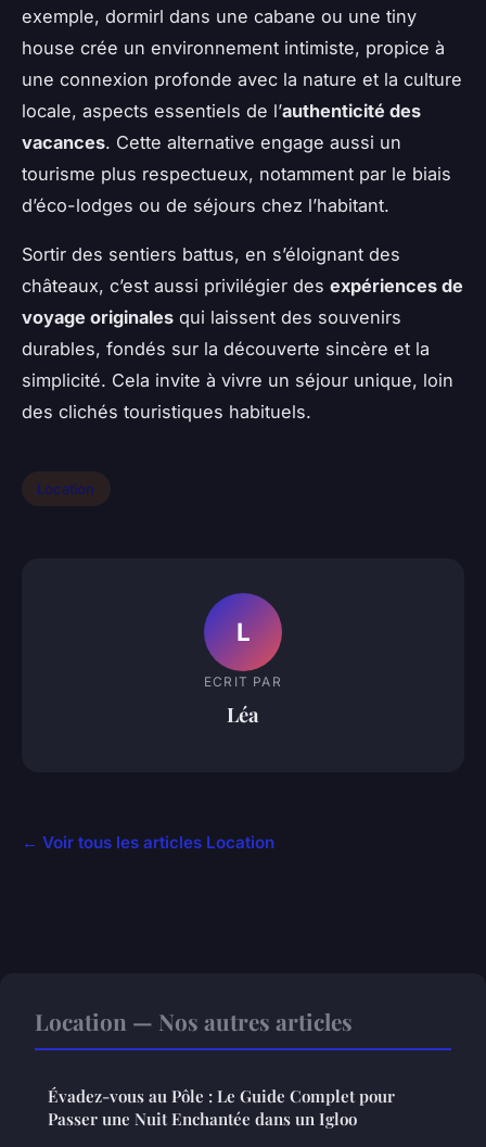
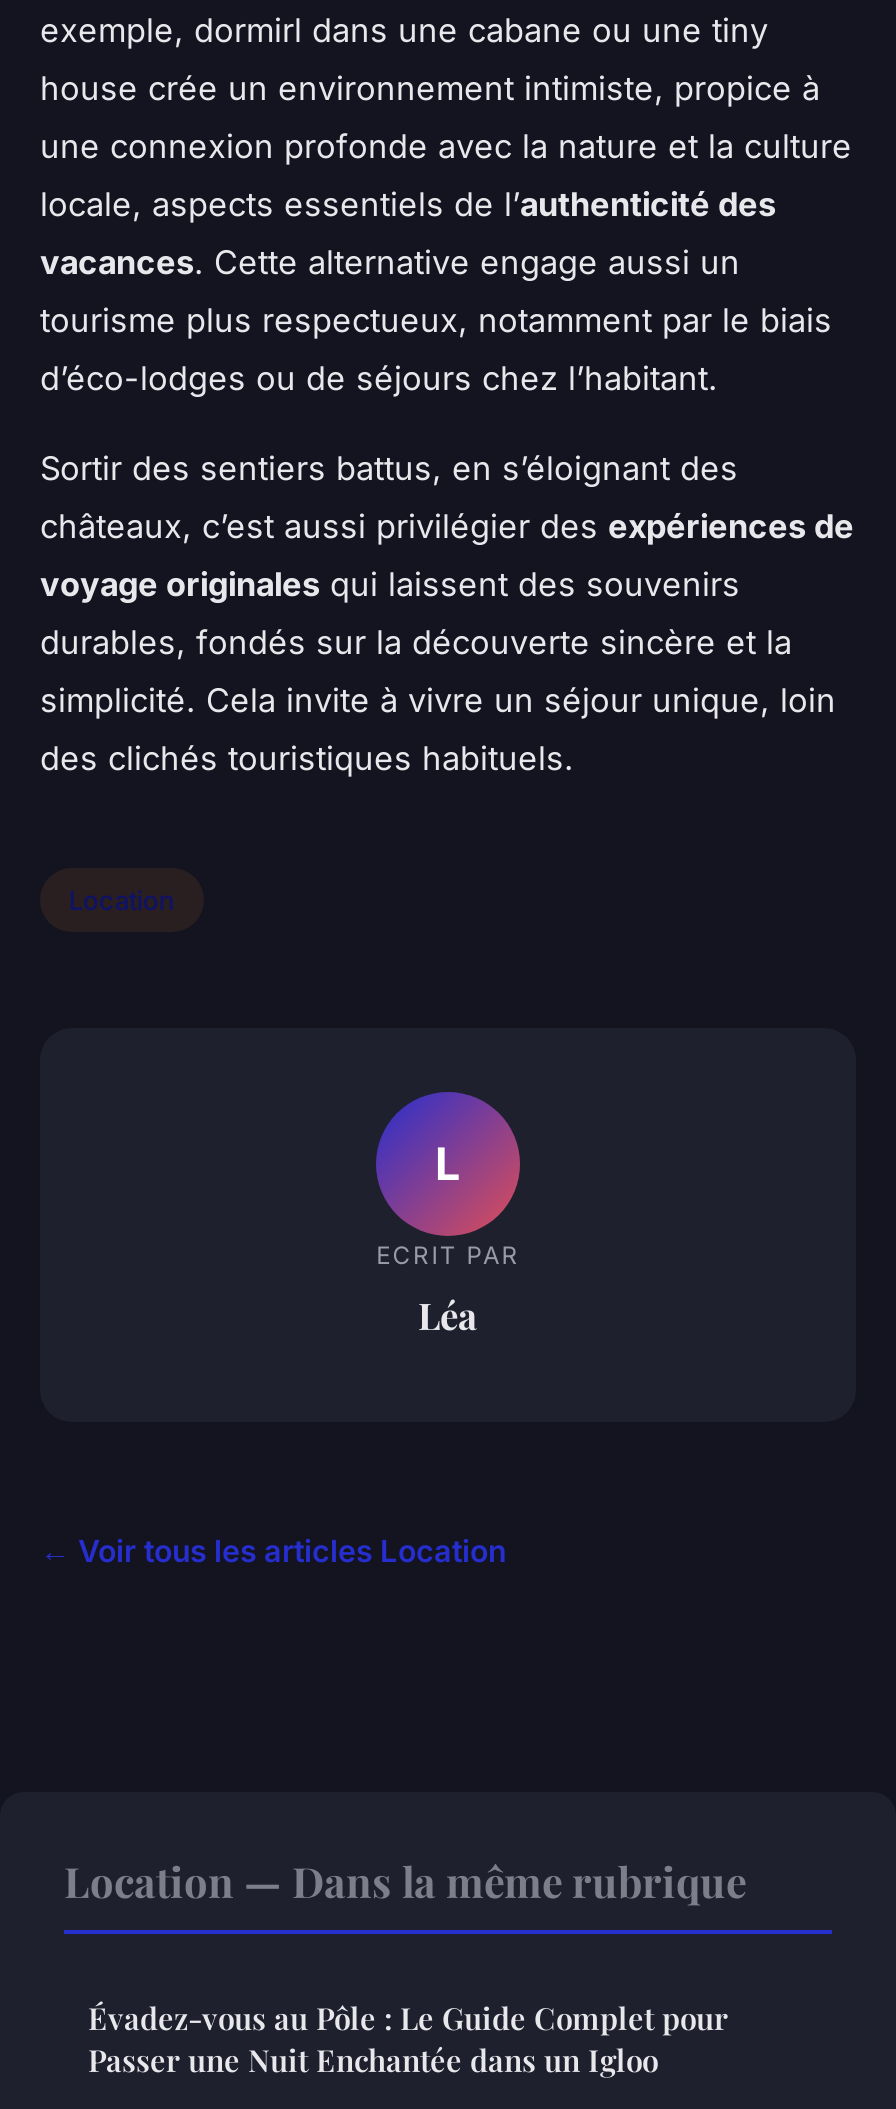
- Location — Nos autres articles
+ Location — Dans la même rubrique
